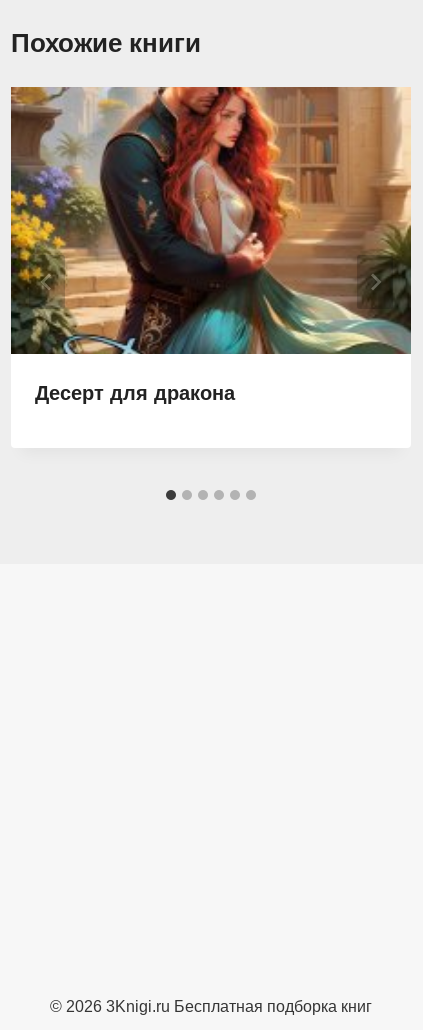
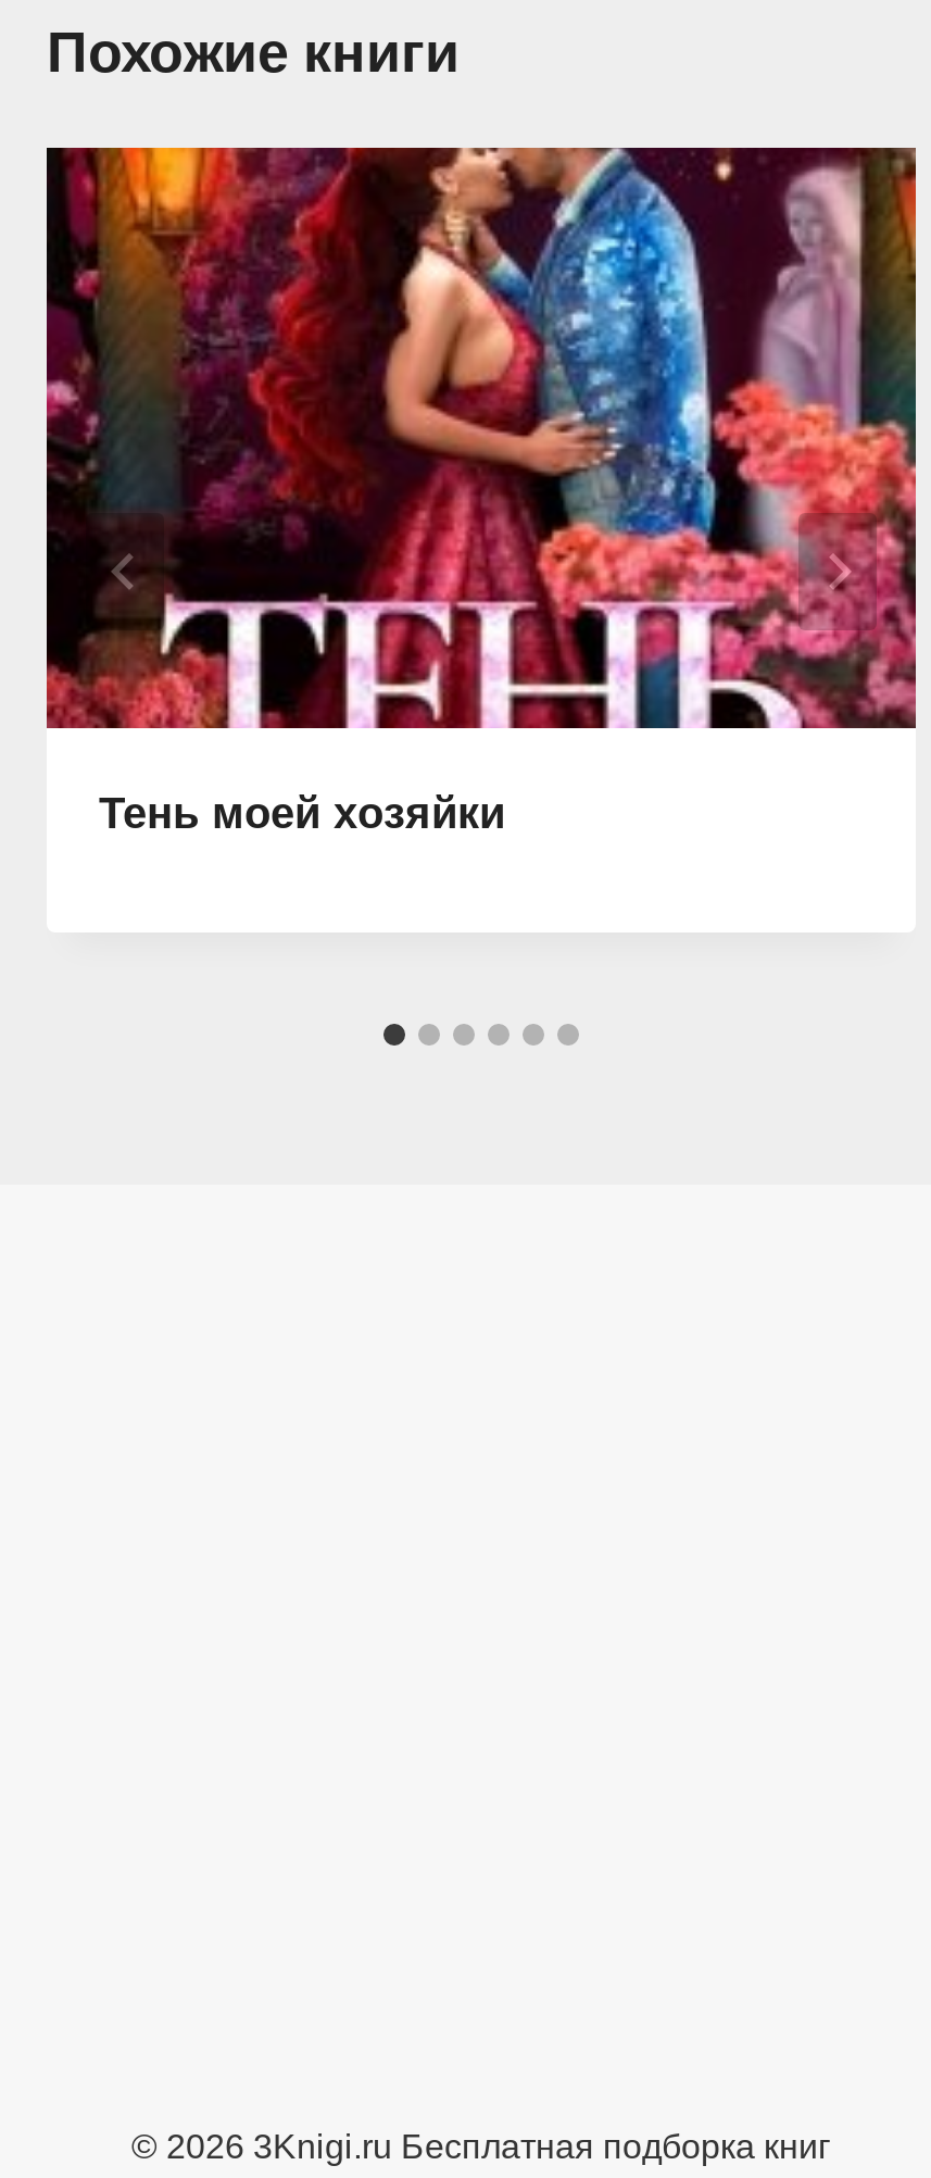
- [image]
- Десерт для дракона
+ [image]
+ Тень моей хозяйки
